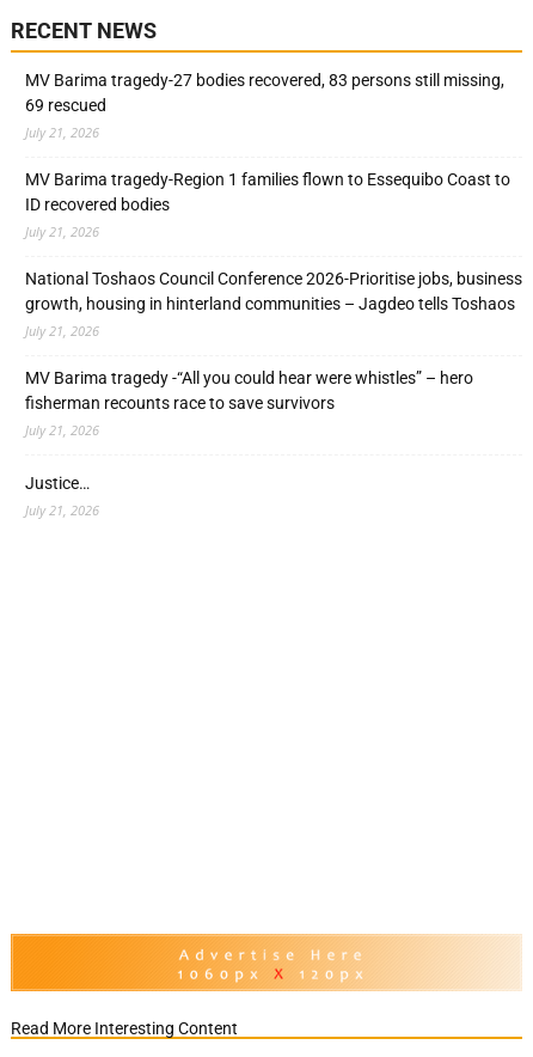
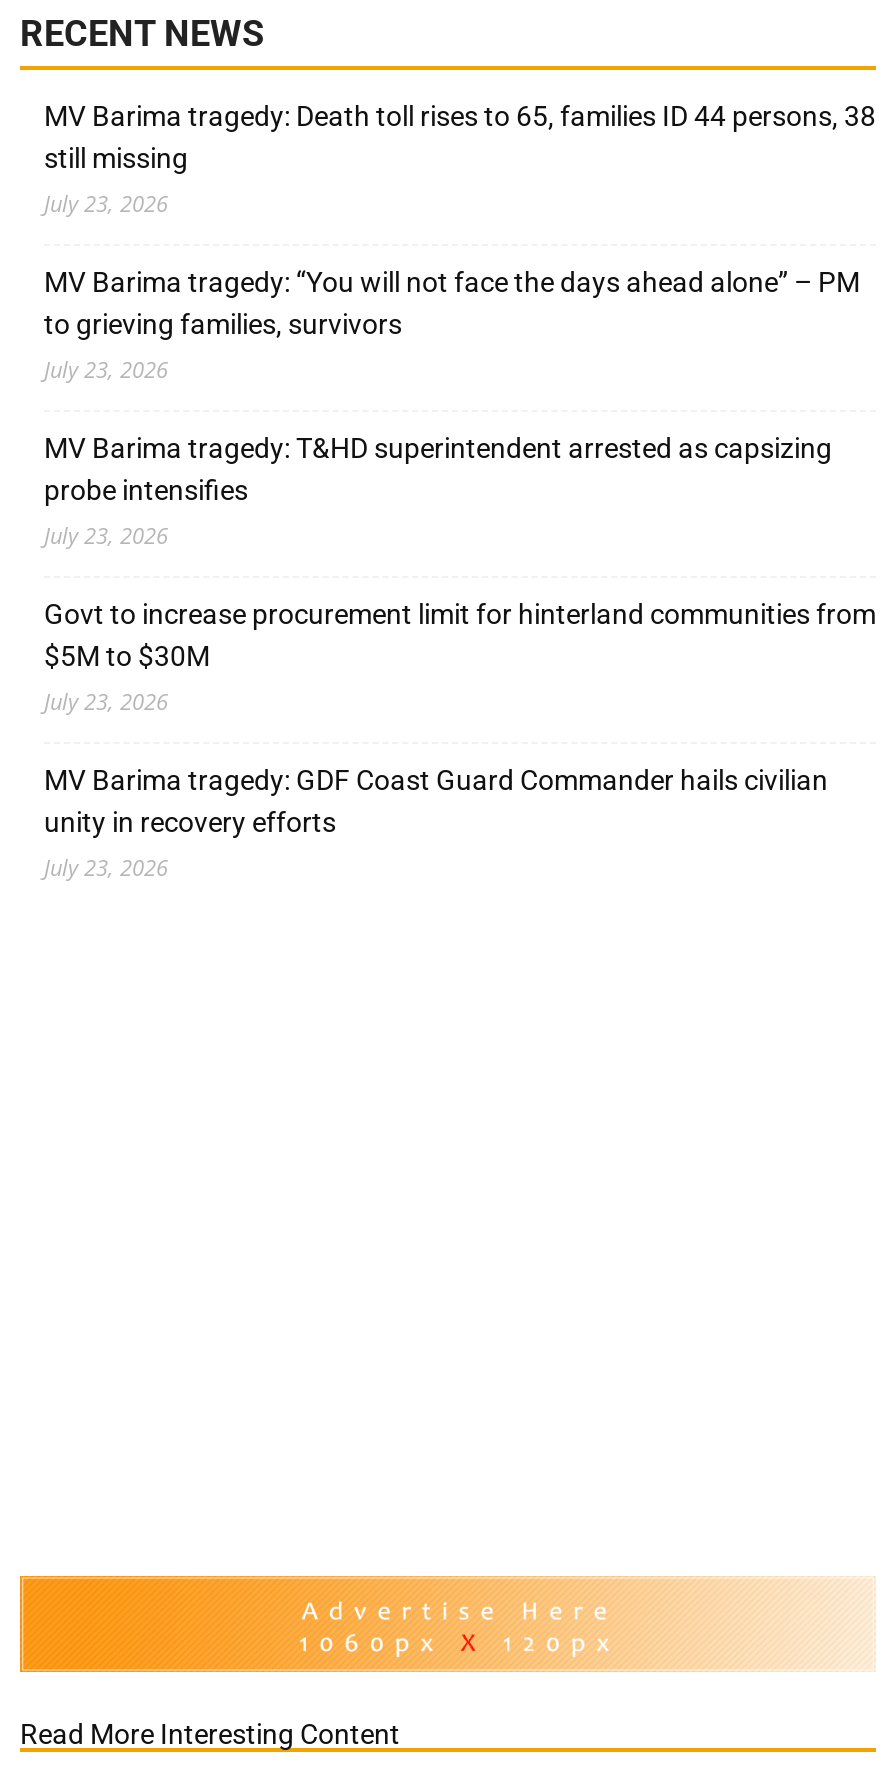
- MV Barima tragedy-27 bodies recovered, 83 persons still missing,
- 69 rescued
- July 21, 2026
+ MV Barima tragedy: Death toll rises to 65, families ID 44 persons, 38
+ still missing
+ July 23, 2026

- MV Barima tragedy-Region 1 families flown to Essequibo Coast to
- ID recovered bodies
- July 21, 2026
+ MV Barima tragedy: “You will not face the days ahead alone” – PM
+ to grieving families, survivors
+ July 23, 2026

- National Toshaos Council Conference 2026-Prioritise jobs, business
- growth, housing in hinterland communities – Jagdeo tells Toshaos
- July 21, 2026
+ MV Barima tragedy: T&HD superintendent arrested as capsizing
+ probe intensifies
+ July 23, 2026

- MV Barima tragedy -“All you could hear were whistles” – hero
- fisherman recounts race to save survivors
- July 21, 2026
+ Govt to increase procurement limit for hinterland communities from
+ $5M to $30M
+ July 23, 2026

- Justice…
- July 21, 2026
+ MV Barima tragedy: GDF Coast Guard Commander hails civilian
+ unity in recovery efforts
+ July 23, 2026
